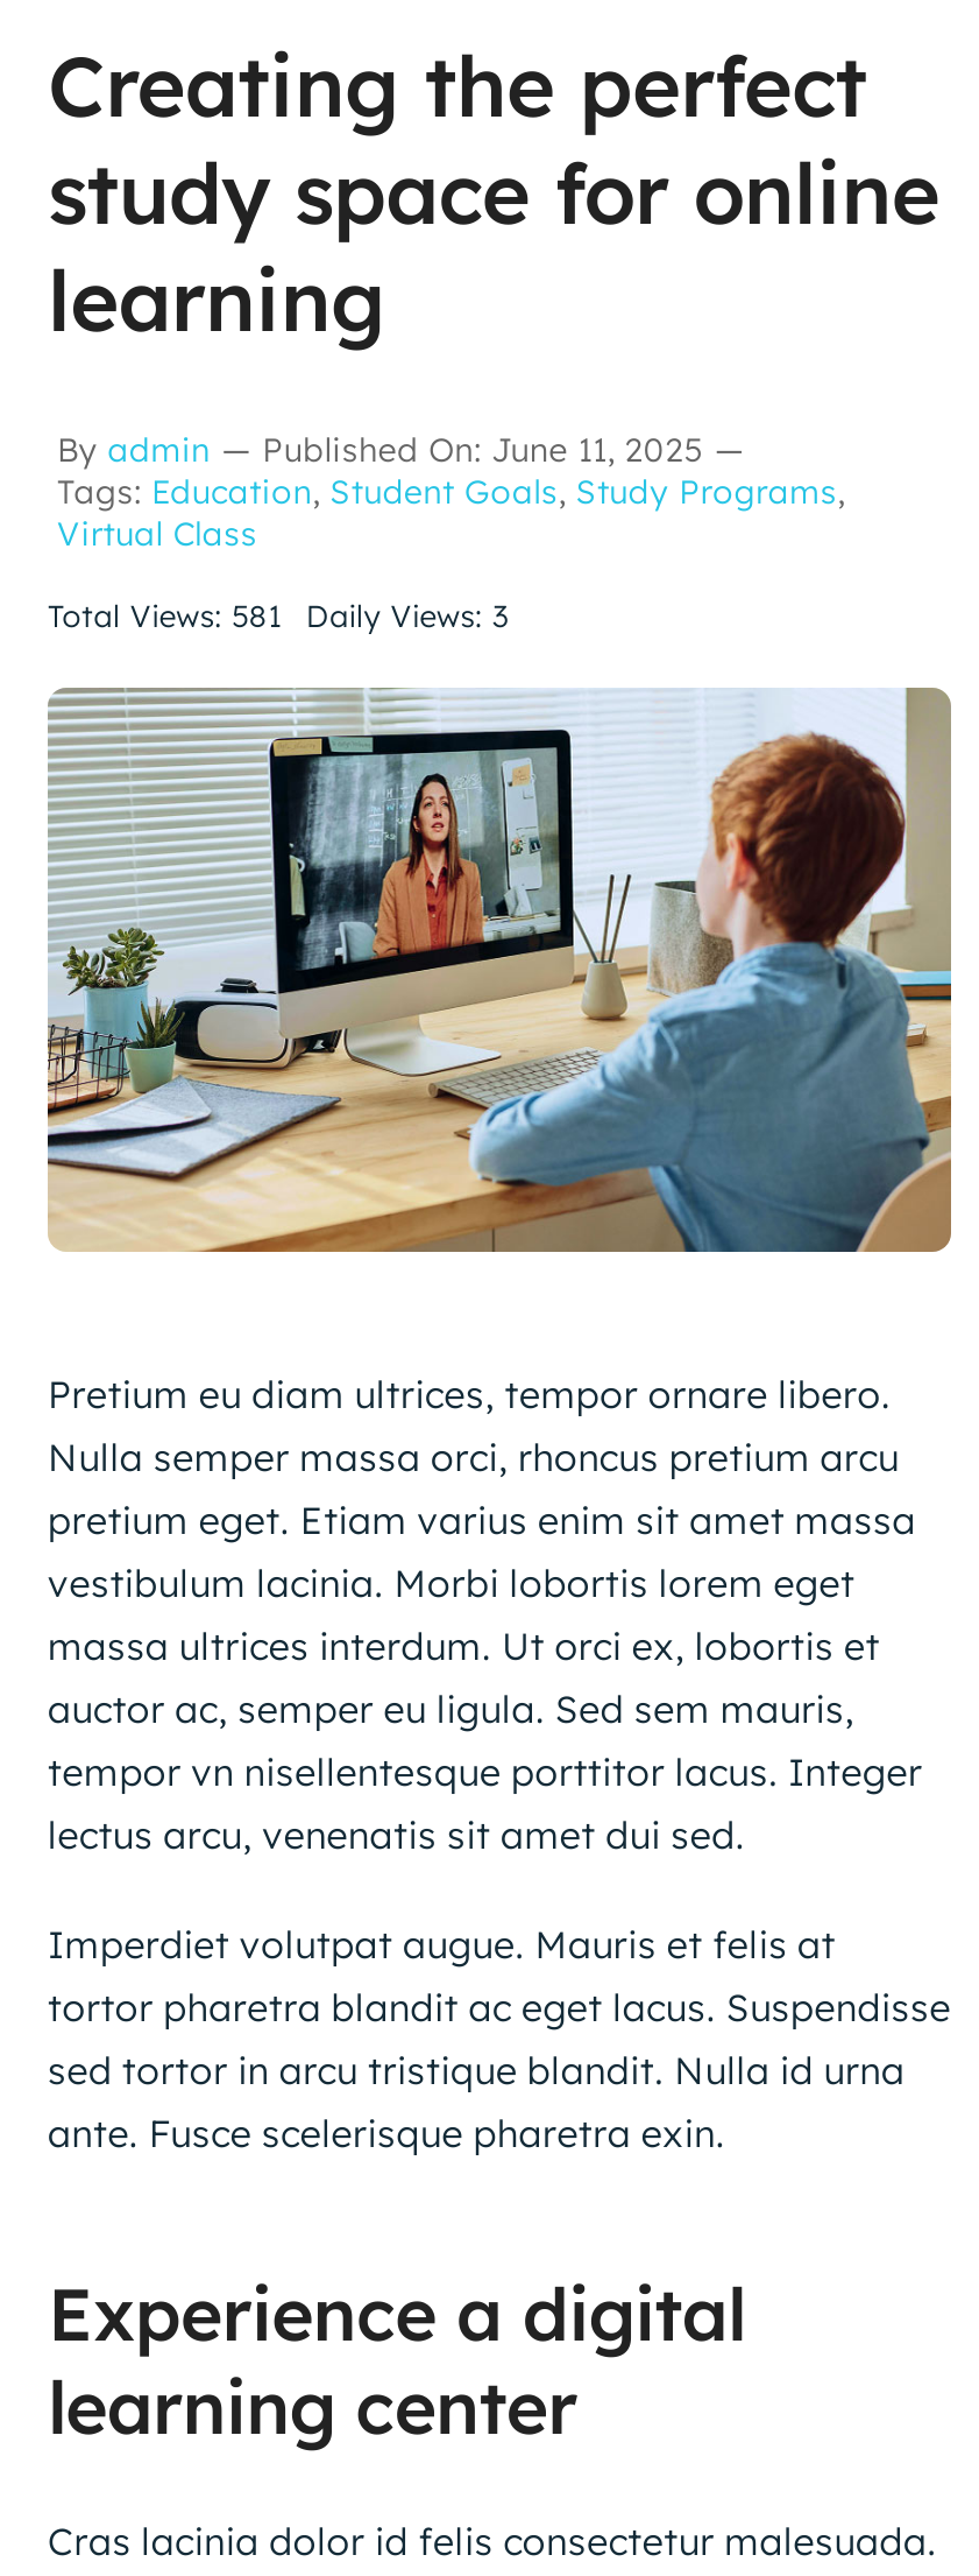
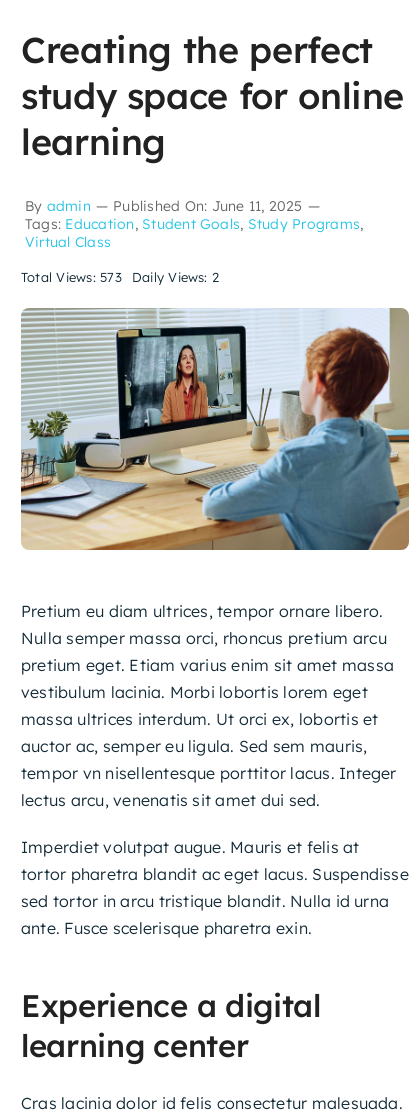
- Total Views: 581
+ Total Views: 573

- Daily Views: 3
+ Daily Views: 2
